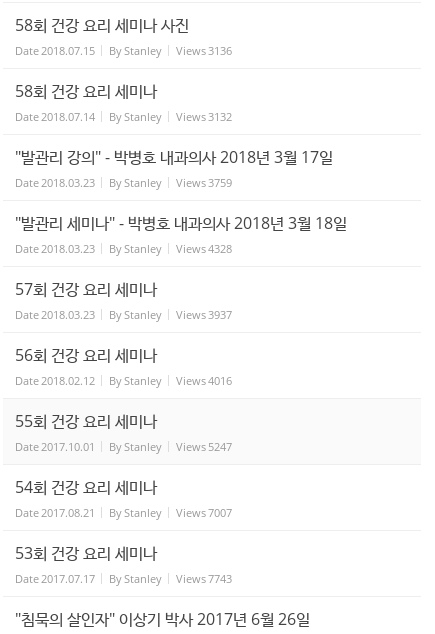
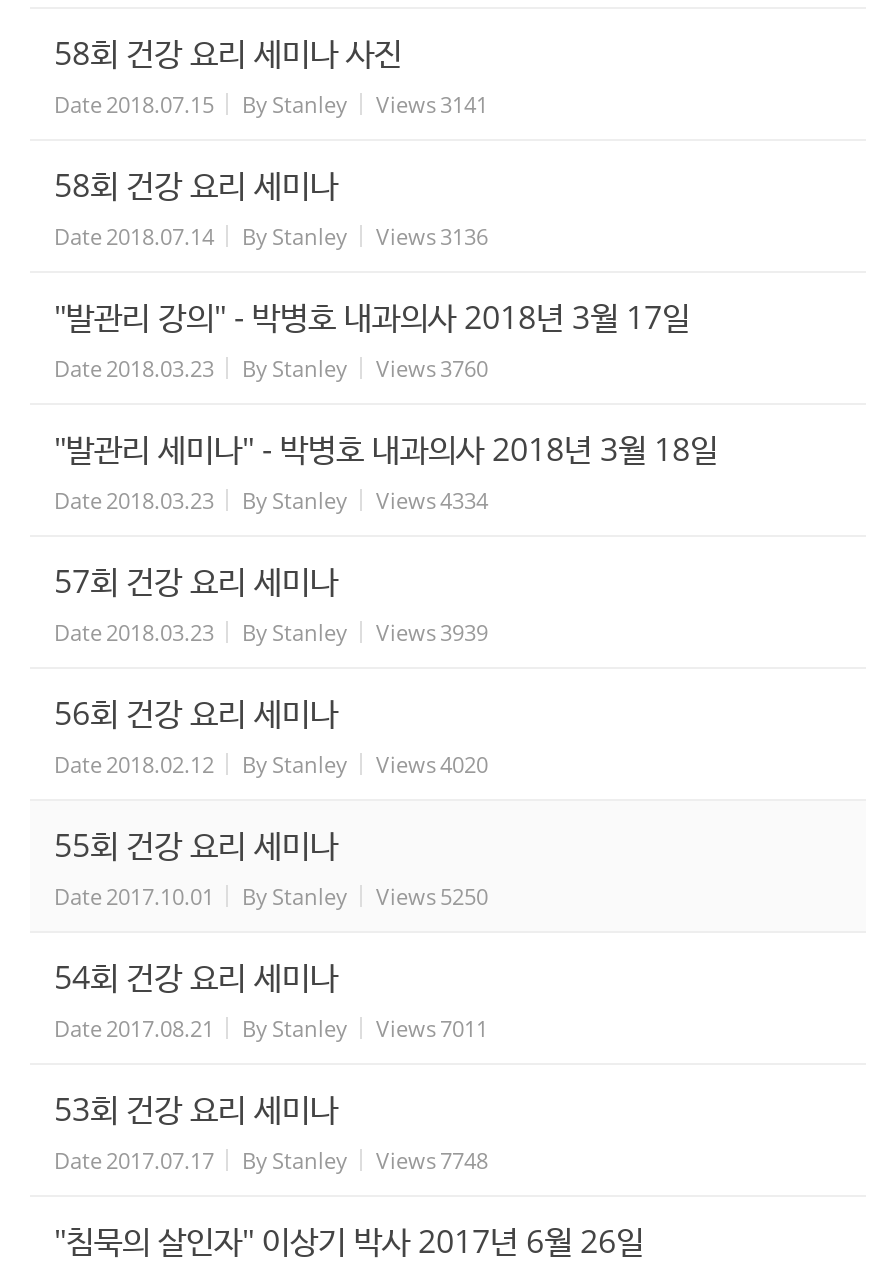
- Date 2018.07.15 By Stanley Views 3136
+ Date 2018.07.15 By Stanley Views 3141

- Date 2018.07.14 By Stanley Views 3132
+ Date 2018.07.14 By Stanley Views 3136

- Date 2018.03.23 By Stanley Views 3759
+ Date 2018.03.23 By Stanley Views 3760

- Date 2018.03.23 By Stanley Views 4328
+ Date 2018.03.23 By Stanley Views 4334

- Date 2018.03.23 By Stanley Views 3937
+ Date 2018.03.23 By Stanley Views 3939

- Date 2018.02.12 By Stanley Views 4016
+ Date 2018.02.12 By Stanley Views 4020

- Date 2017.10.01 By Stanley Views 5247
+ Date 2017.10.01 By Stanley Views 5250

- Date 2017.08.21 By Stanley Views 7007
+ Date 2017.08.21 By Stanley Views 7011

- Date 2017.07.17 By Stanley Views 7743
+ Date 2017.07.17 By Stanley Views 7748
